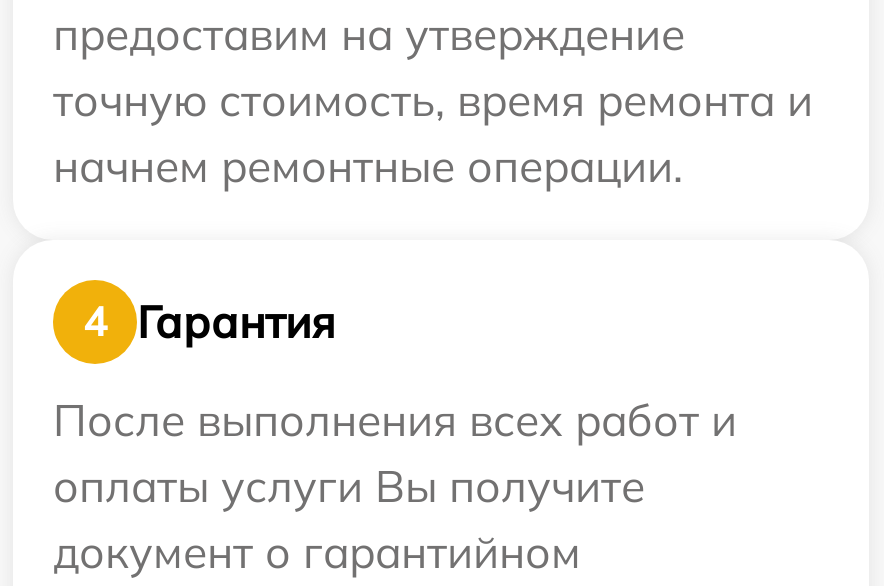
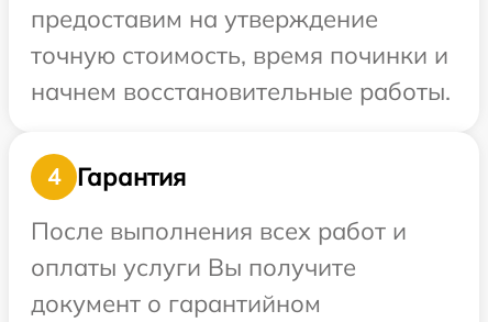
- точную стоимость, время ремонта и
+ точную стоимость, время починки и

- начнем ремонтные операции.
+ начнем восстановительные работы.
